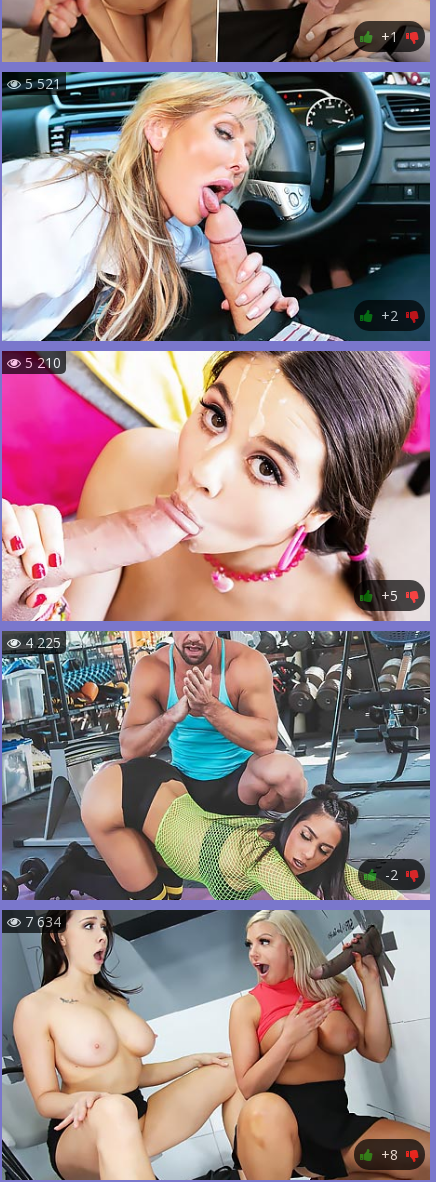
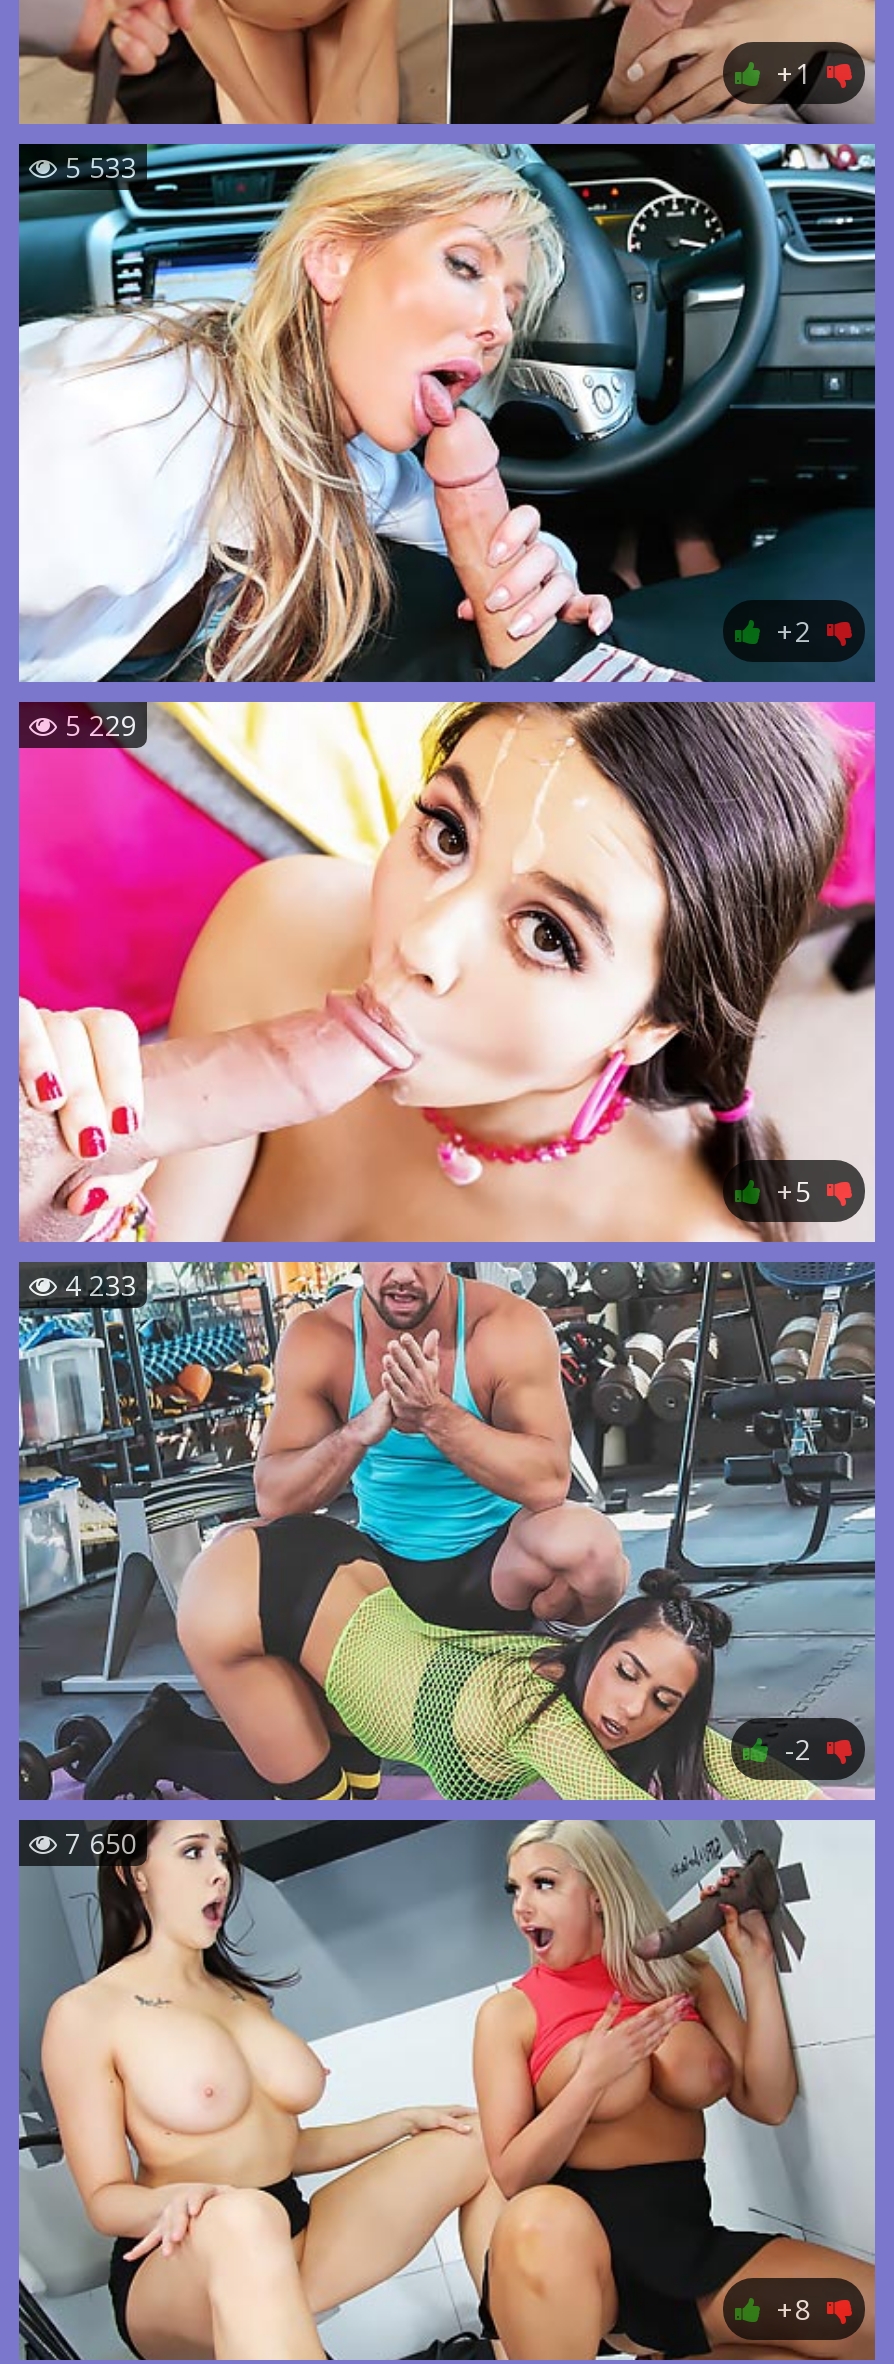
- 5 521
+ 5 533

- 5 210
+ 5 229

- 4 225
+ 4 233

- 7 634
+ 7 650
